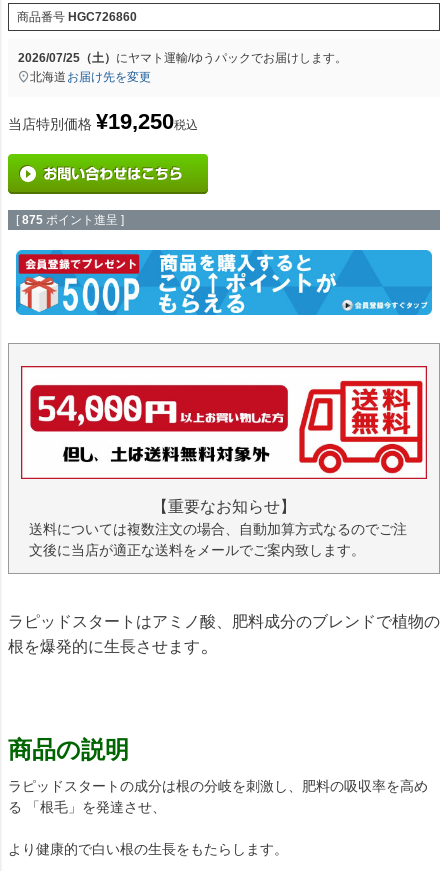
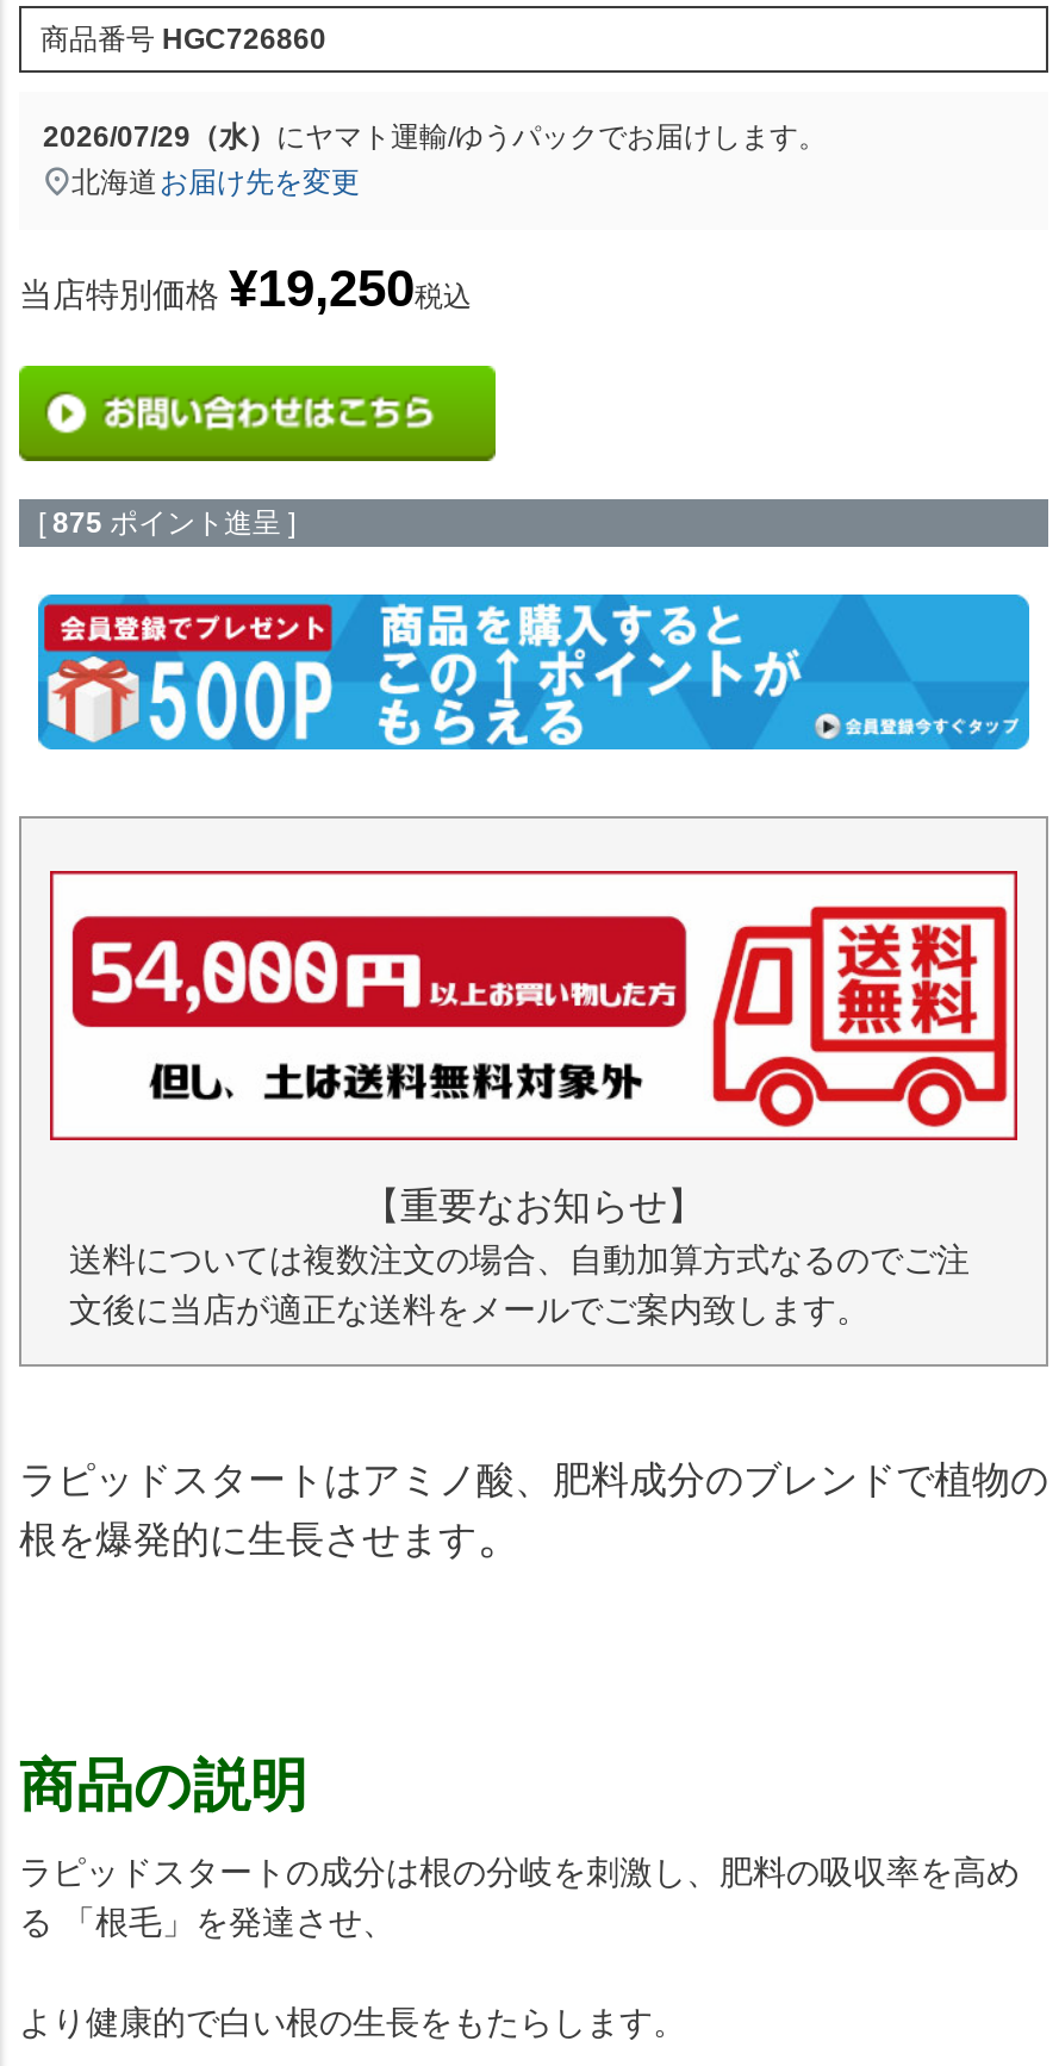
- 2026/07/25（土）にヤマト運輸/ゆうパックでお届けします。
+ 2026/07/29（水）にヤマト運輸/ゆうパックでお届けします。
